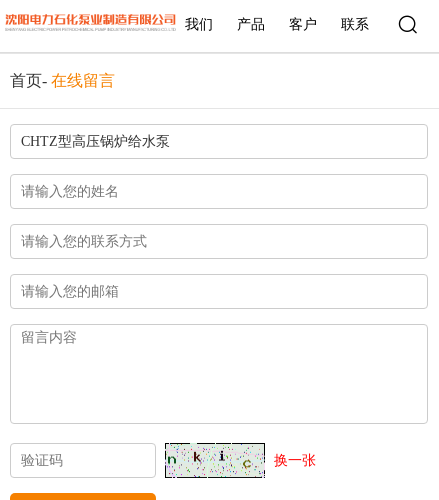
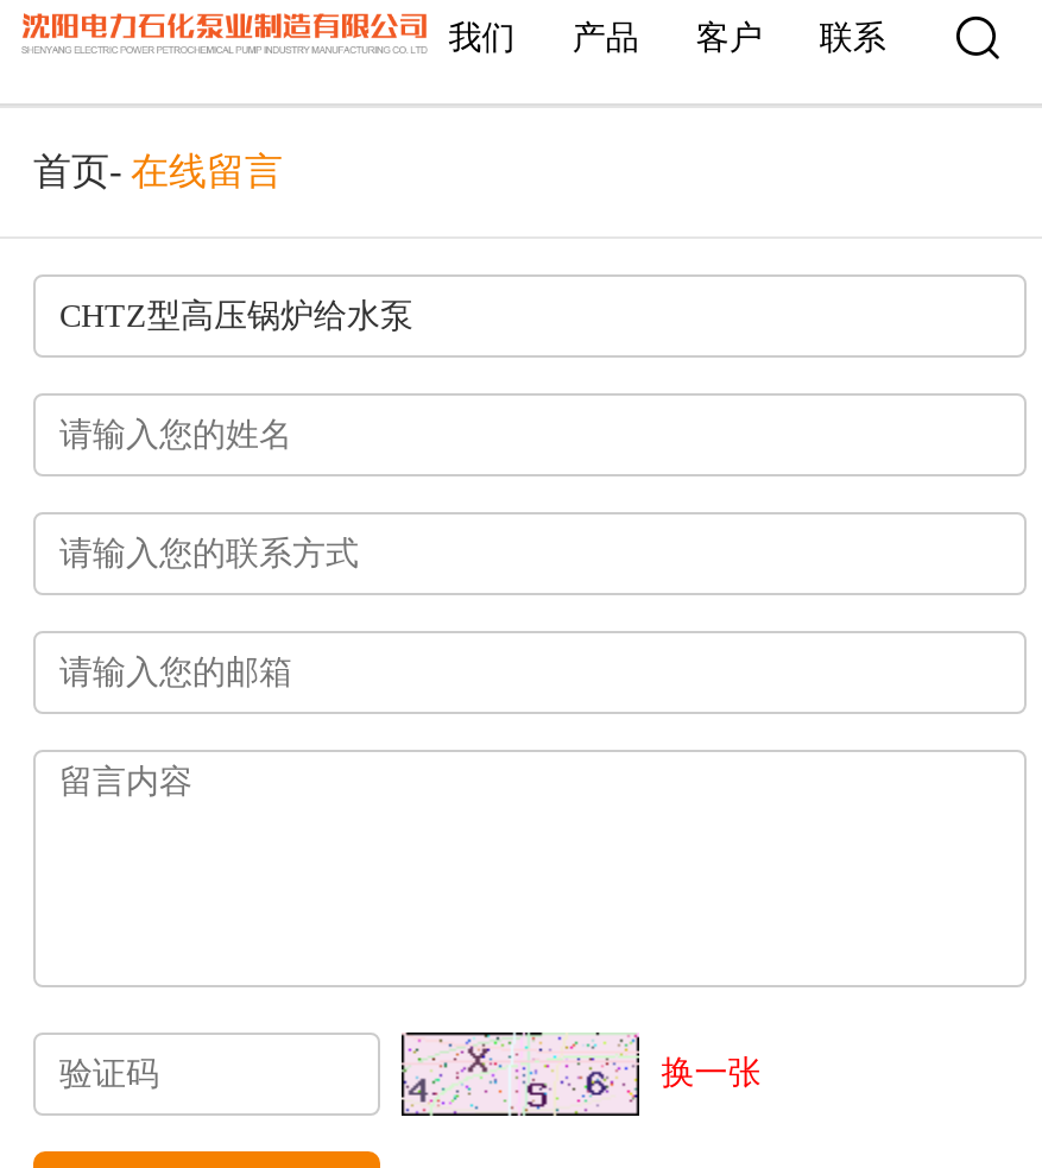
- [image]
+ [image]
